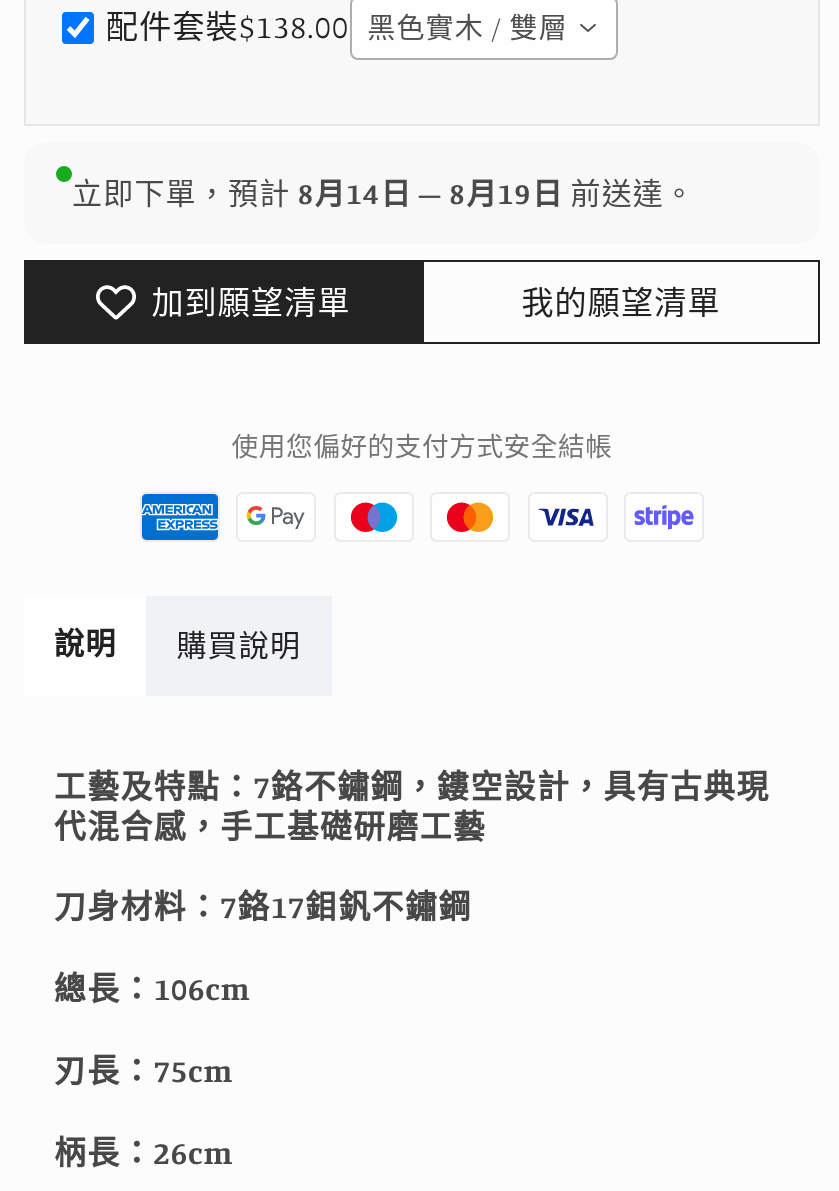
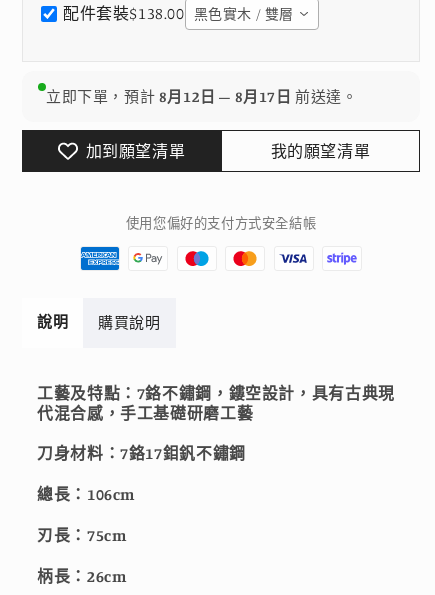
- 立即下單，預計8月14日 – 8月19日前送達。
+ 立即下單，預計8月12日 – 8月17日前送達。
